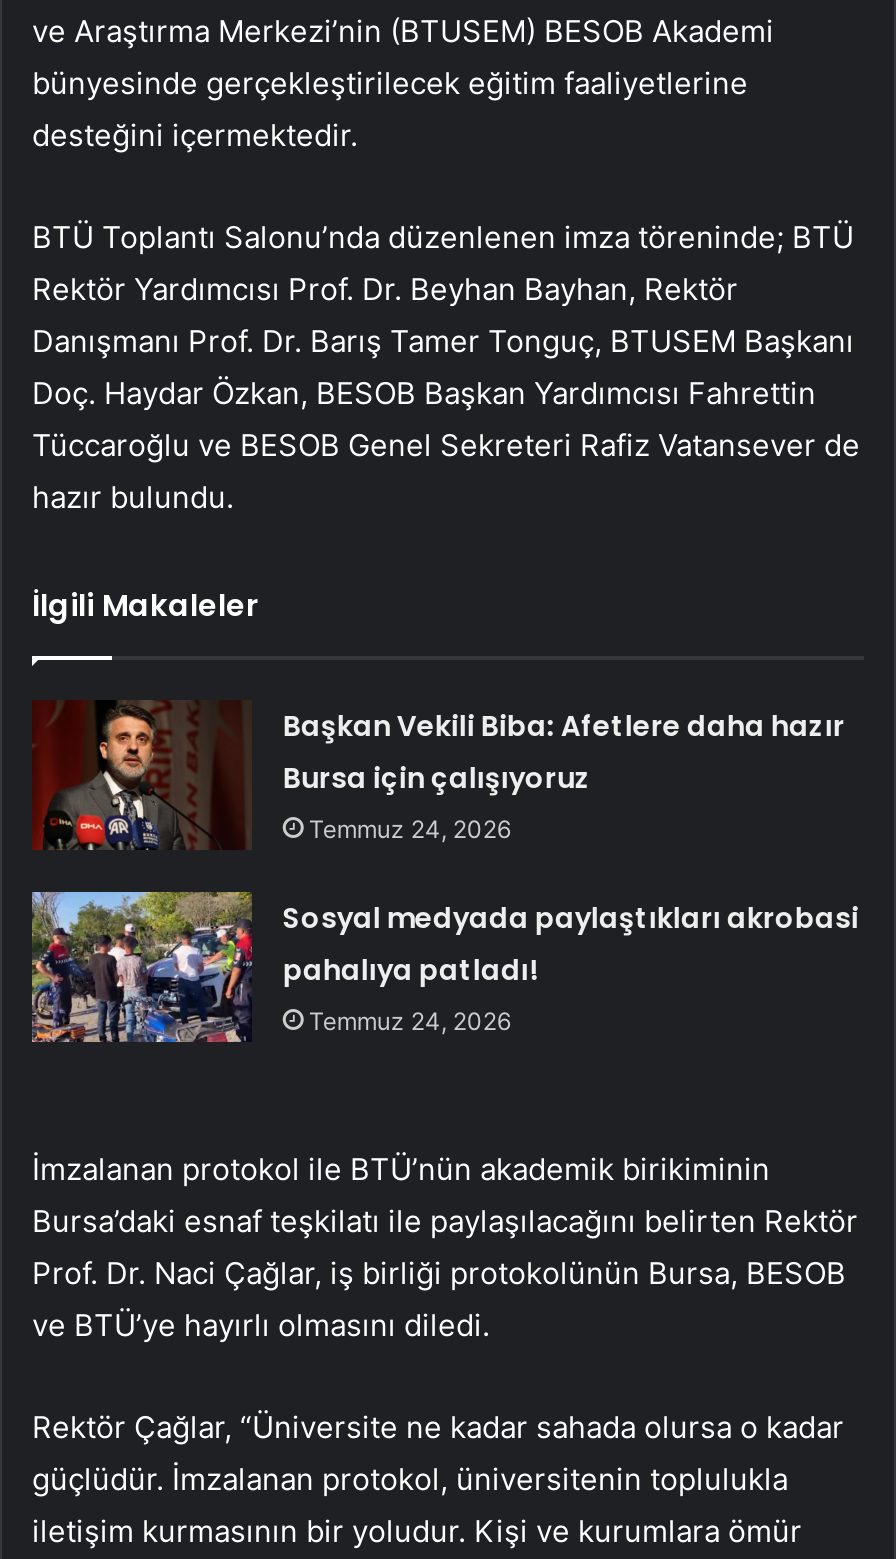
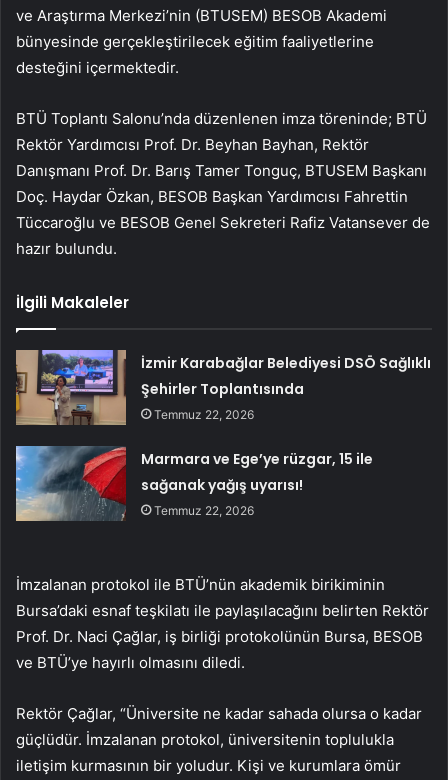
- [image]
- Başkan Vekili Biba: Afetlere daha hazır
- Bursa için çalışıyoruz
- Temmuz 24, 2026
+ [image]
+ İzmir Karabağlar Belediyesi DSÖ Sağlıklı
+ Şehirler Toplantısında
+ Temmuz 22, 2026

- [image]
- Sosyal medyada paylaştıkları akrobasi
- pahalıya patladı!
- Temmuz 24, 2026
+ [image]
+ Marmara ve Ege’ye rüzgar, 15 ile
+ sağanak yağış uyarısı!
+ Temmuz 22, 2026
